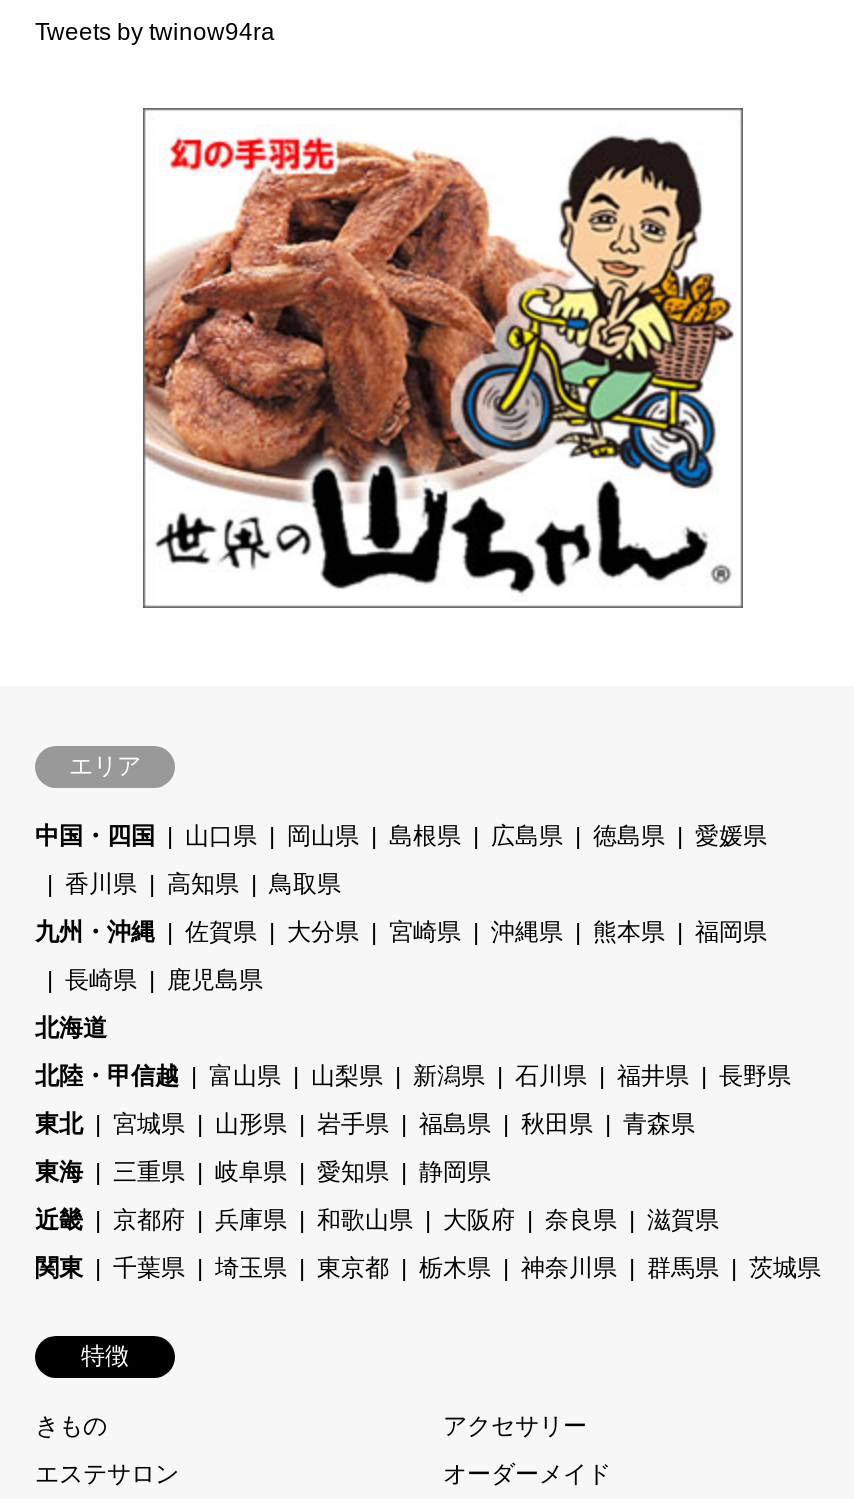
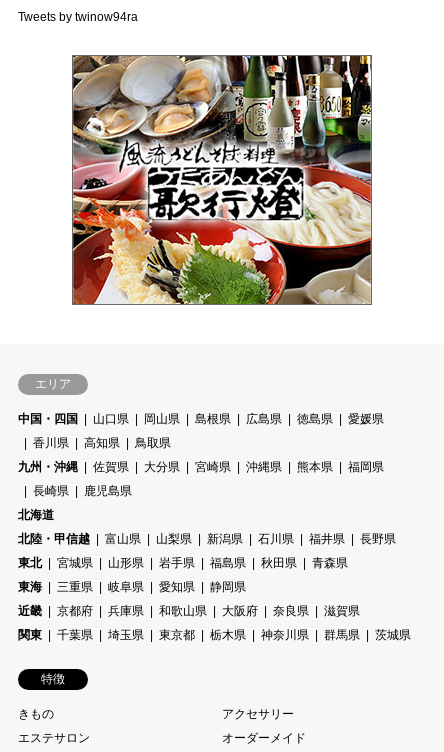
- [image]
+ [image]
